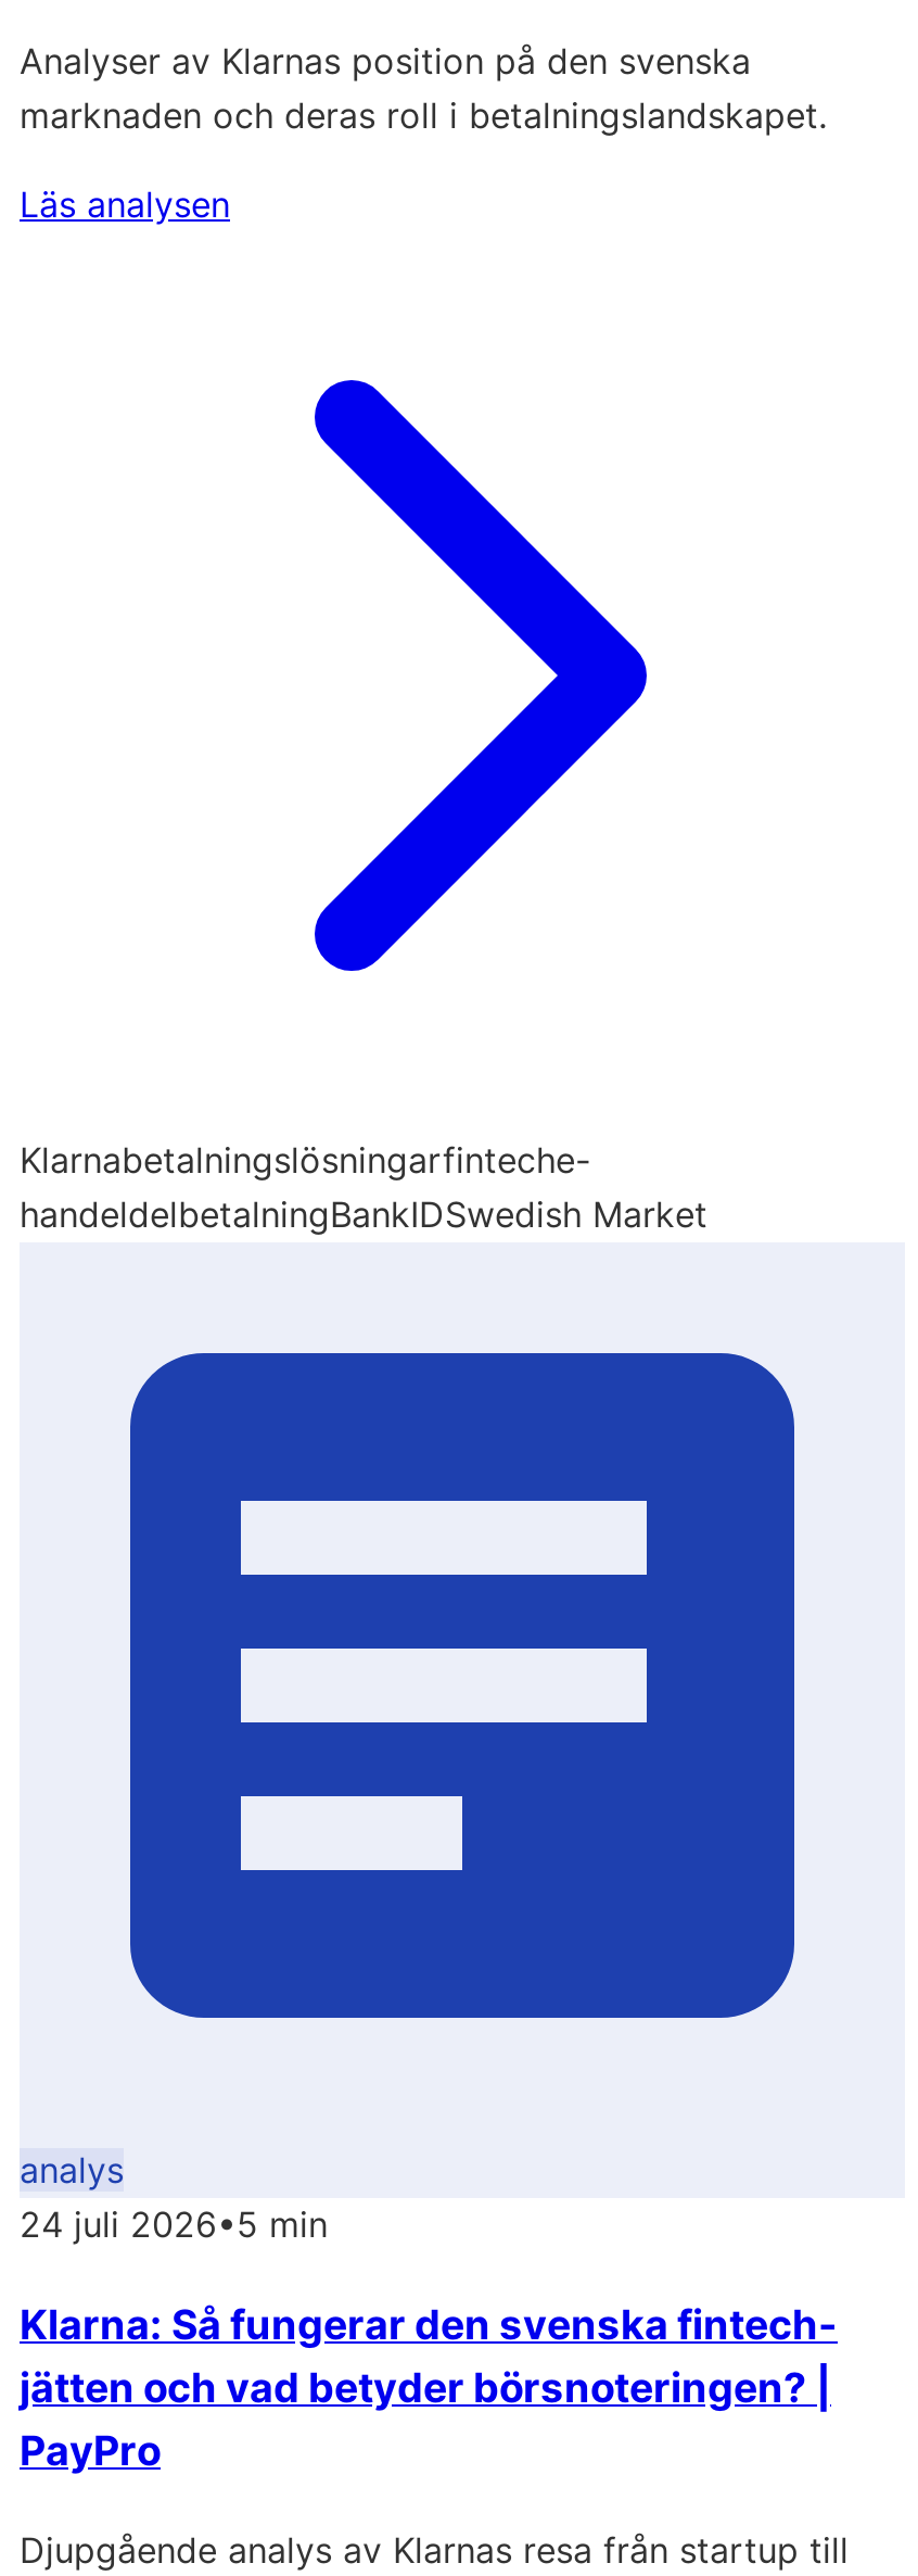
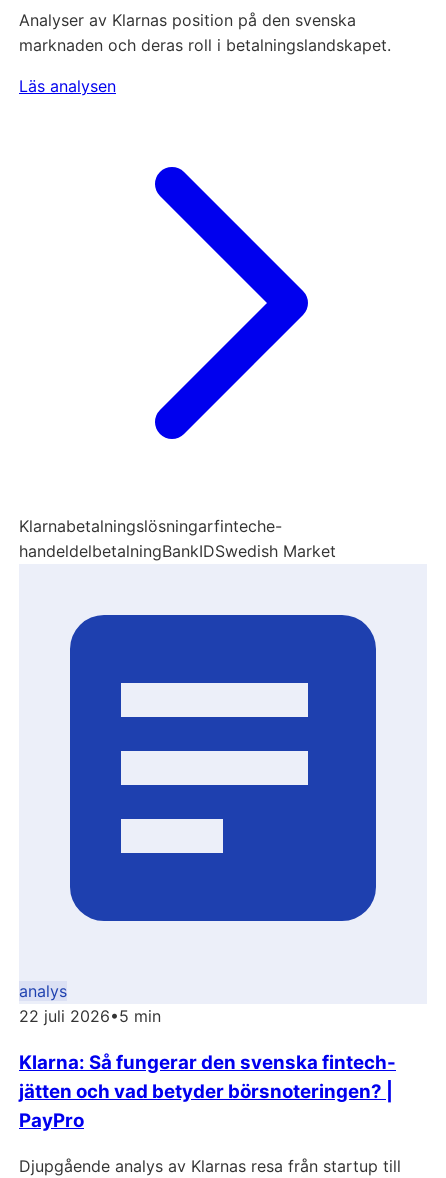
- 24 juli 2026•5 min
+ 22 juli 2026•5 min
